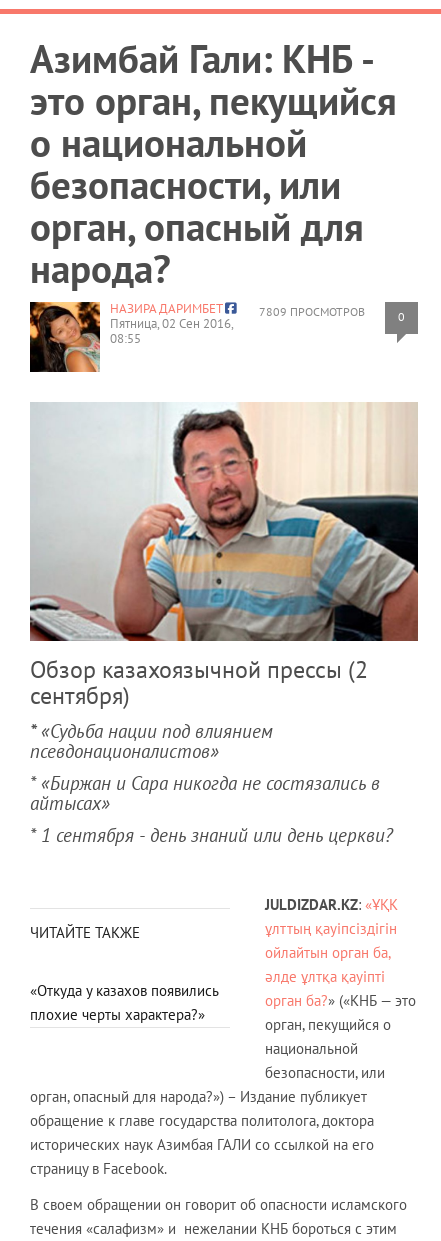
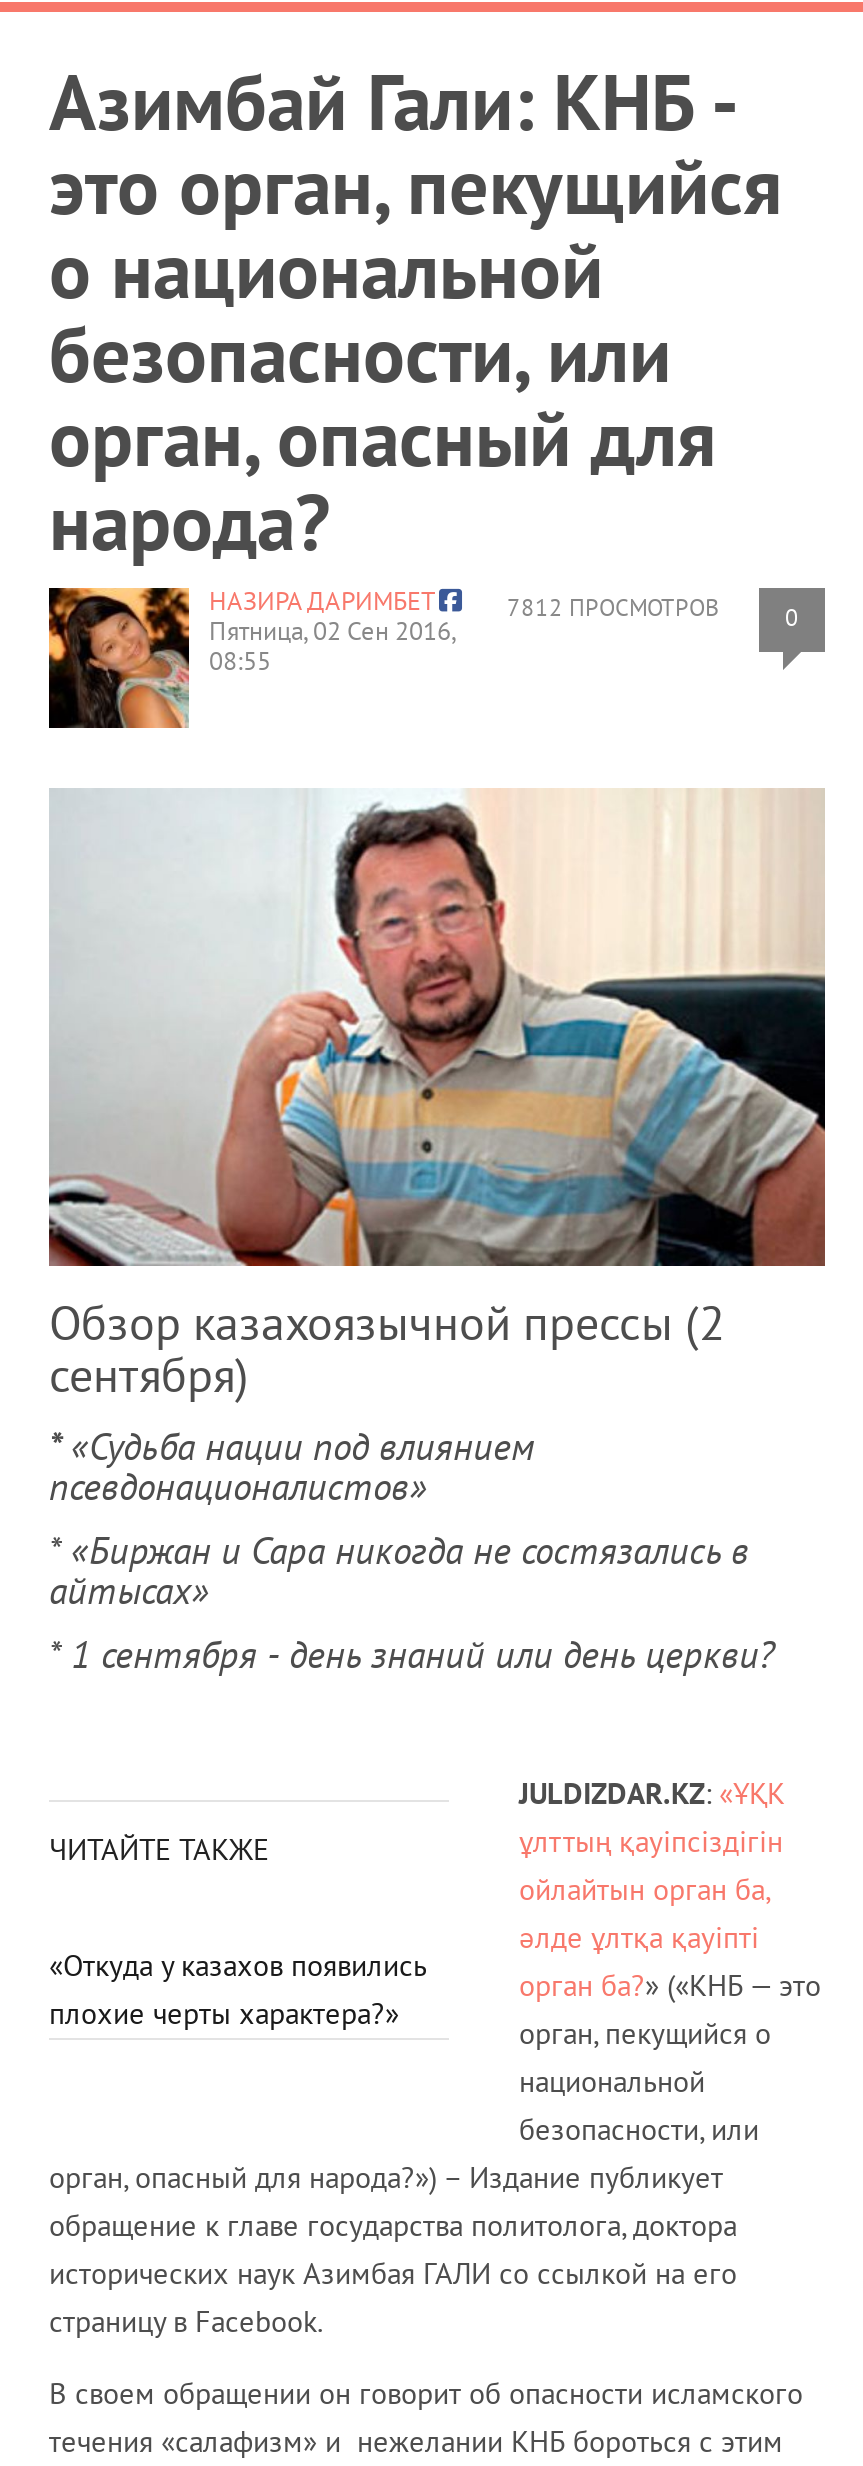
- 7809 ПРОСМОТРОВ
+ 7812 ПРОСМОТРОВ
